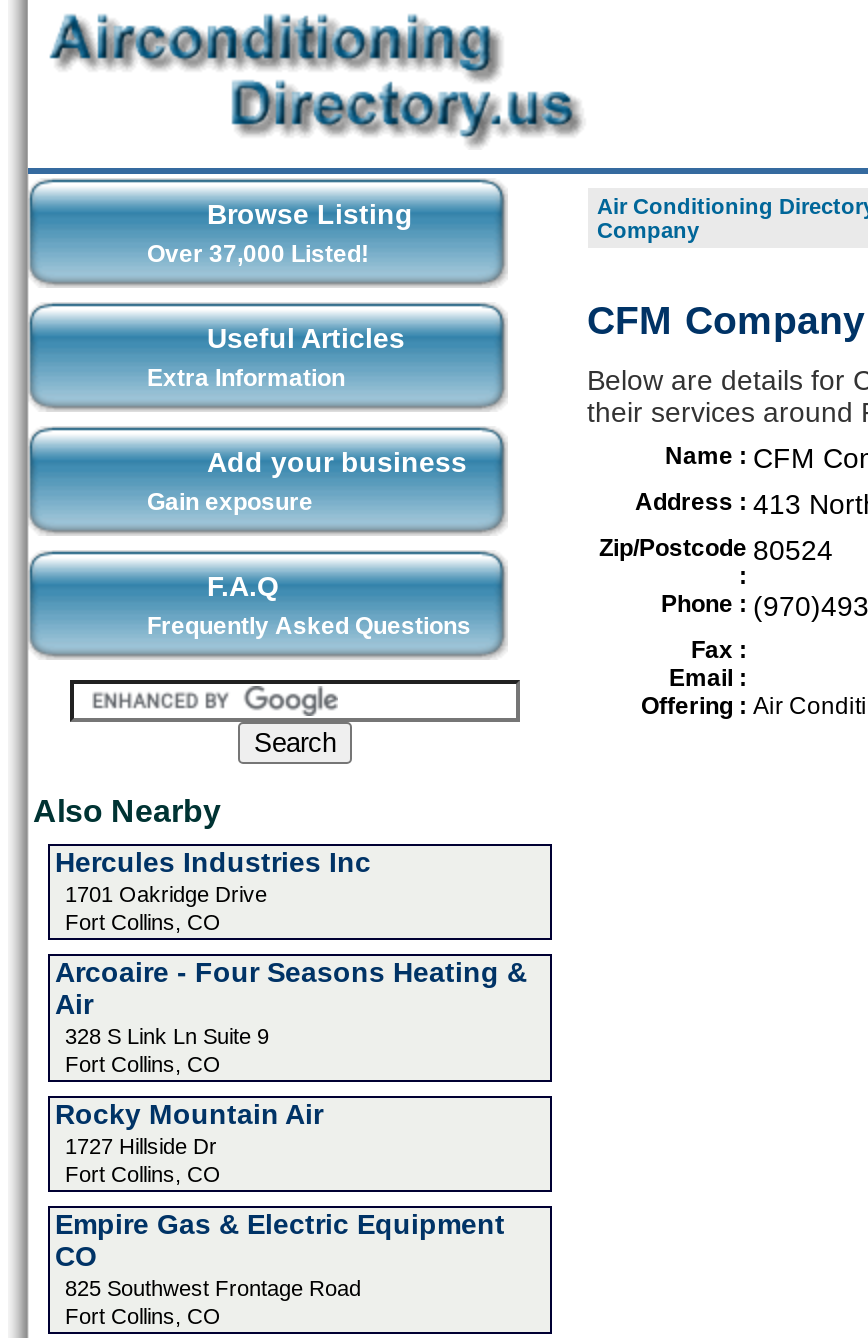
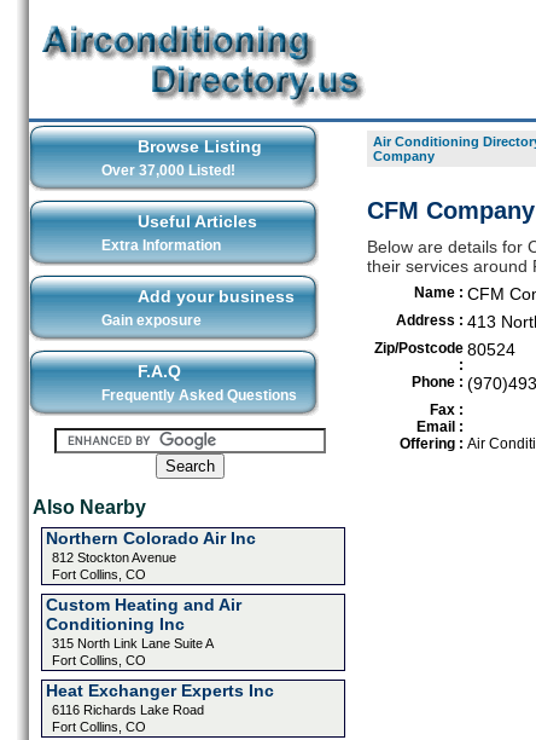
- Hercules Industries Inc
- 1701 Oakridge Drive
+ Northern Colorado Air Inc
+ 812 Stockton Avenue

- Arcoaire - Four Seasons Heating &
- Air
- 328 S Link Ln Suite 9
+ Custom Heating and Air
+ Conditioning Inc
+ 315 North Link Lane Suite A

- Rocky Mountain Air
- 1727 Hillside Dr
- Fort Collins, CO
- Empire Gas & Electric Equipment
- CO
- 825 Southwest Frontage Road
+ Heat Exchanger Experts Inc
+ 6116 Richards Lake Road
